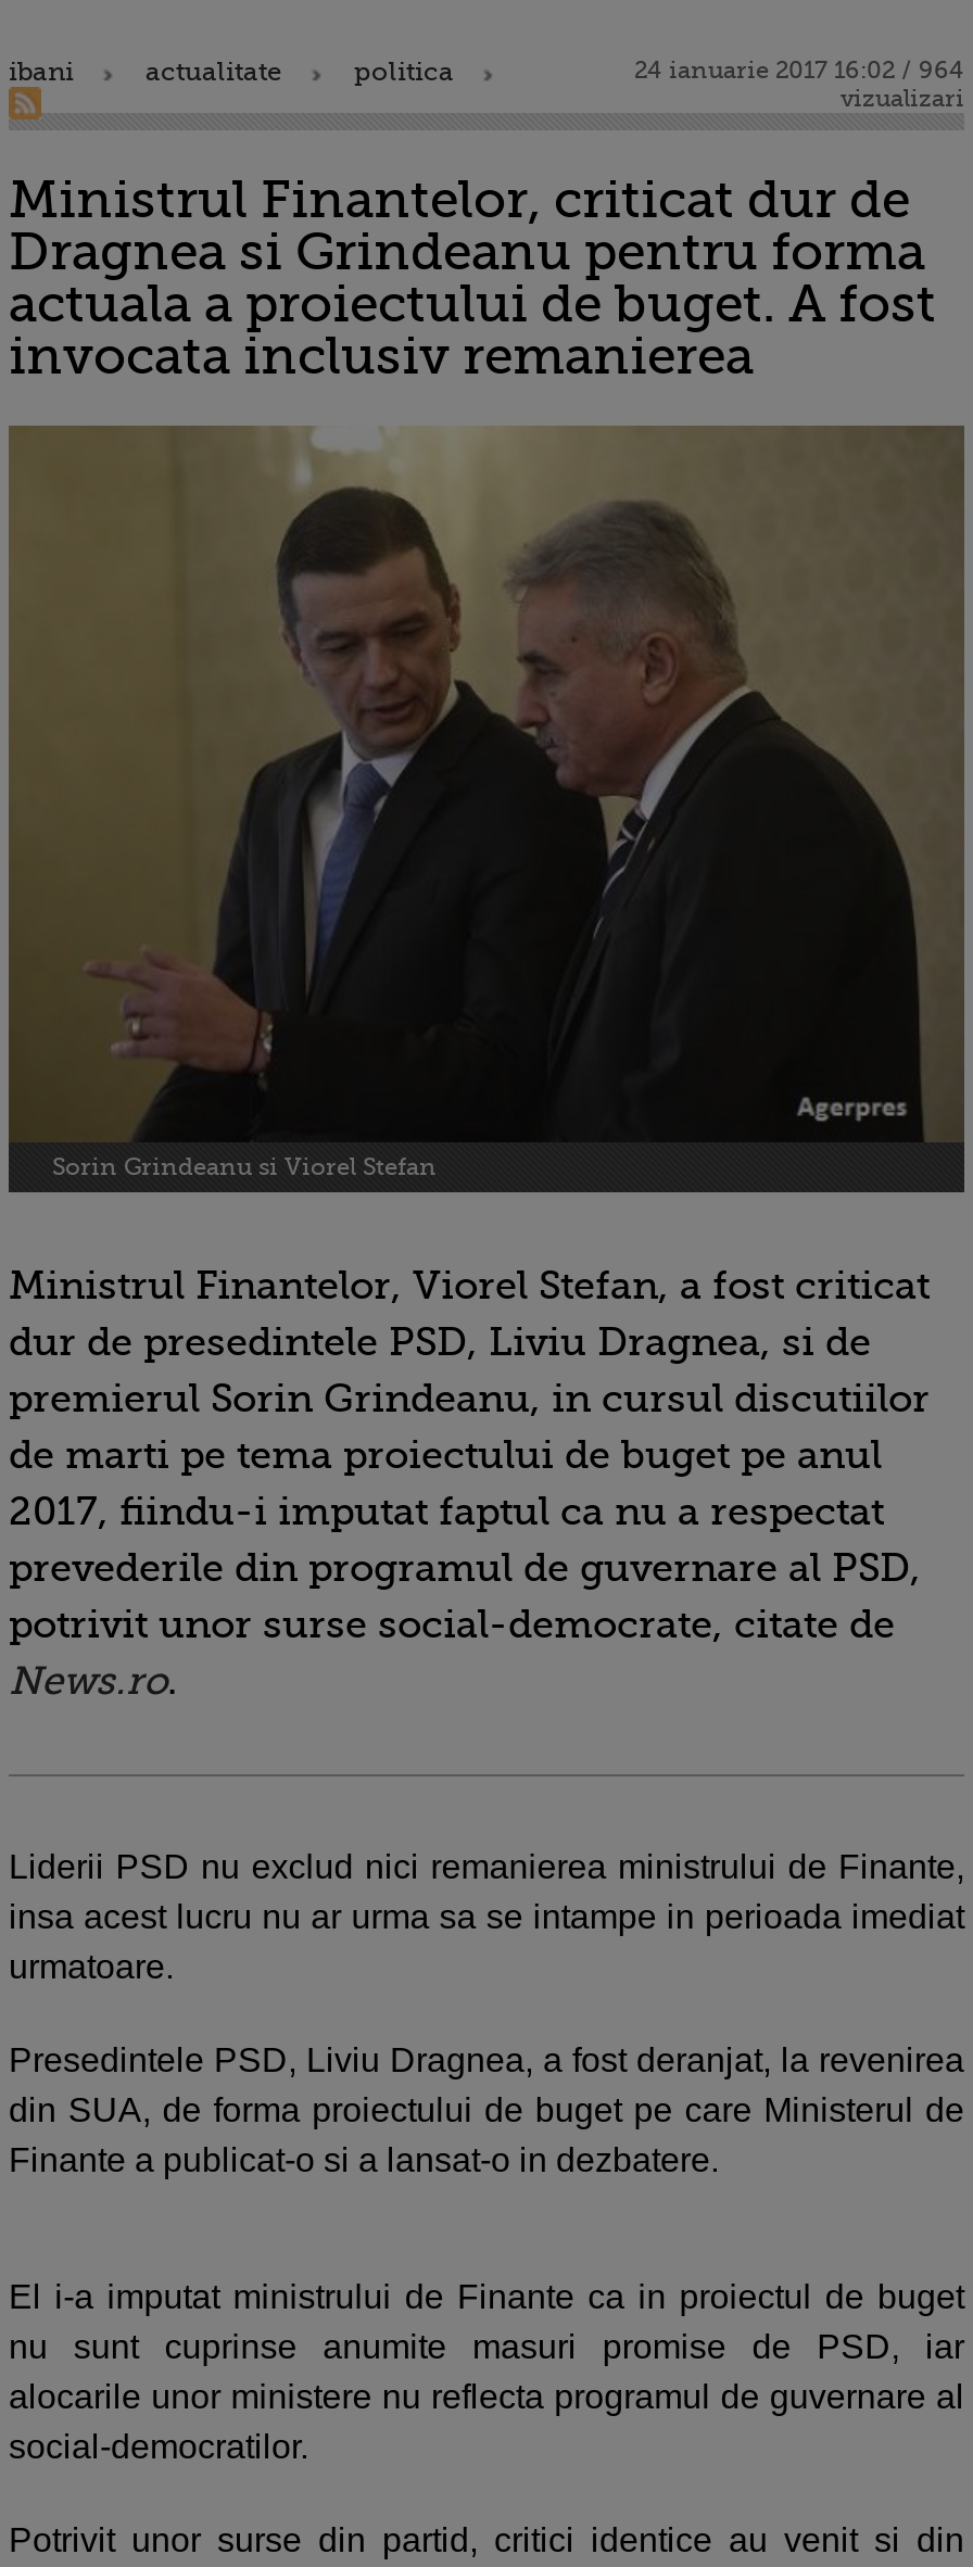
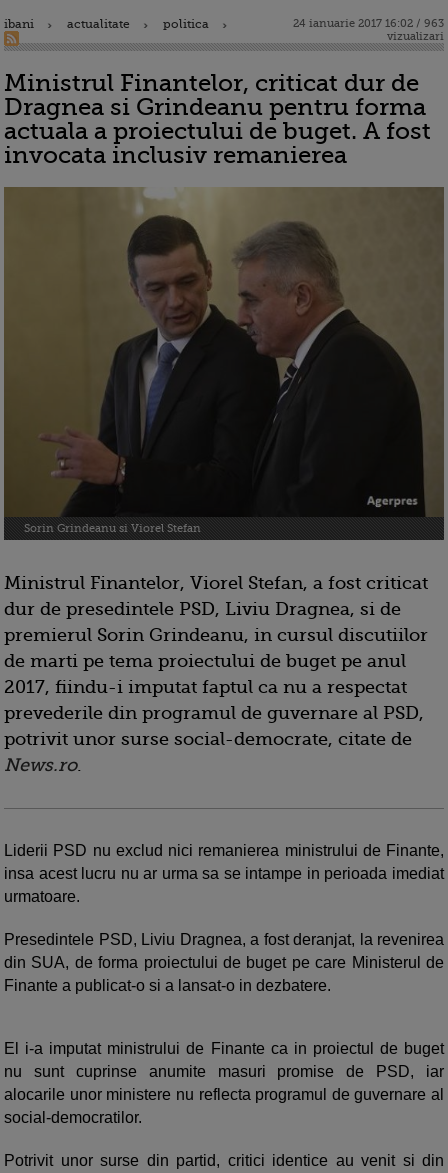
- 24 ianuarie 2017 16:02 / 964
+ 24 ianuarie 2017 16:02 / 963
